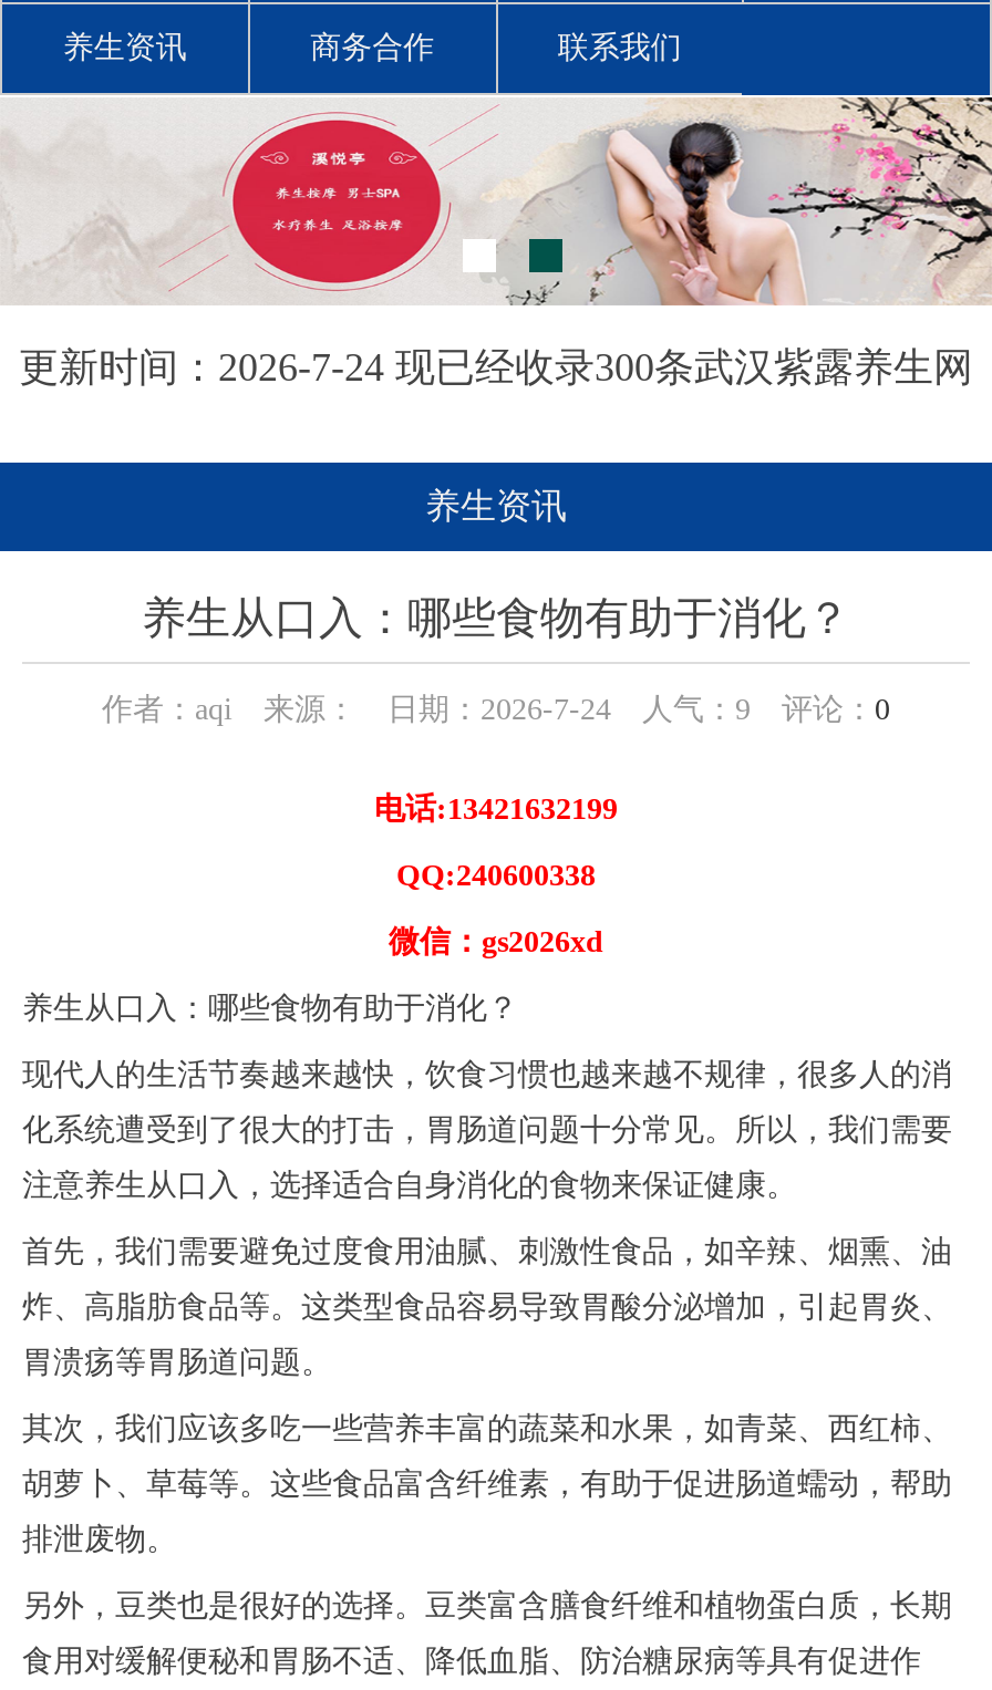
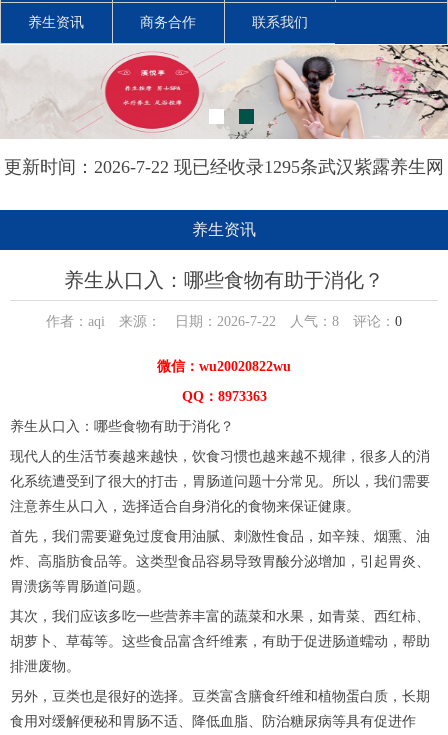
- 更新时间：2026-7-24 现已经收录300条武汉紫露养生网
+ 更新时间：2026-7-22 现已经收录1295条武汉紫露养生网

- 作者：aqi 来源： 日期：2026-7-24 人气：9评论：0
- 电话:13421632199
- QQ:240600338
- 微信：gs2026xd
+ 作者：aqi 来源： 日期：2026-7-22 人气：8评论：0
+ 微信：wu20020822wu
+ QQ：8973363
